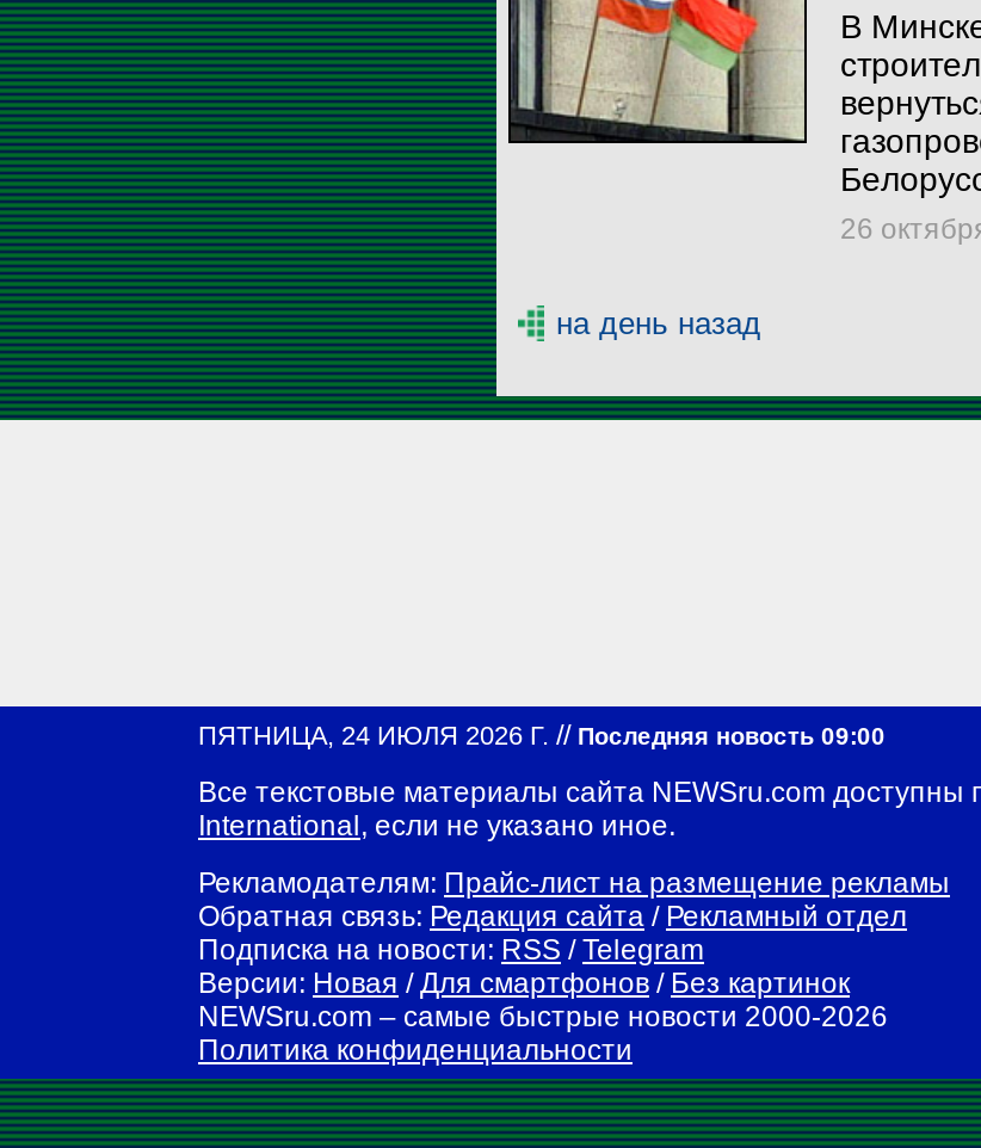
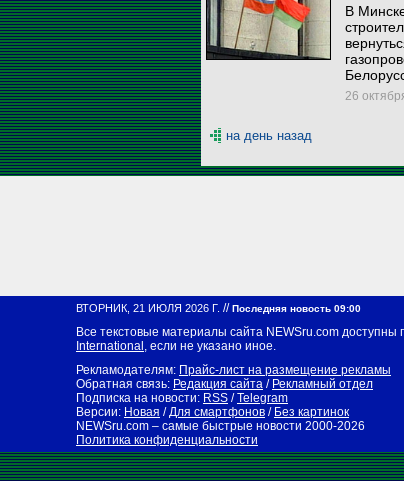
- ПЯТНИЦА, 24 ИЮЛЯ 2026 Г. // Последняя новость 09:00
+ ВТОРНИК, 21 ИЮЛЯ 2026 Г. // Последняя новость 09:00
